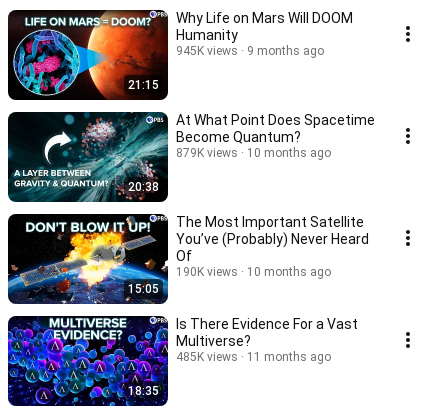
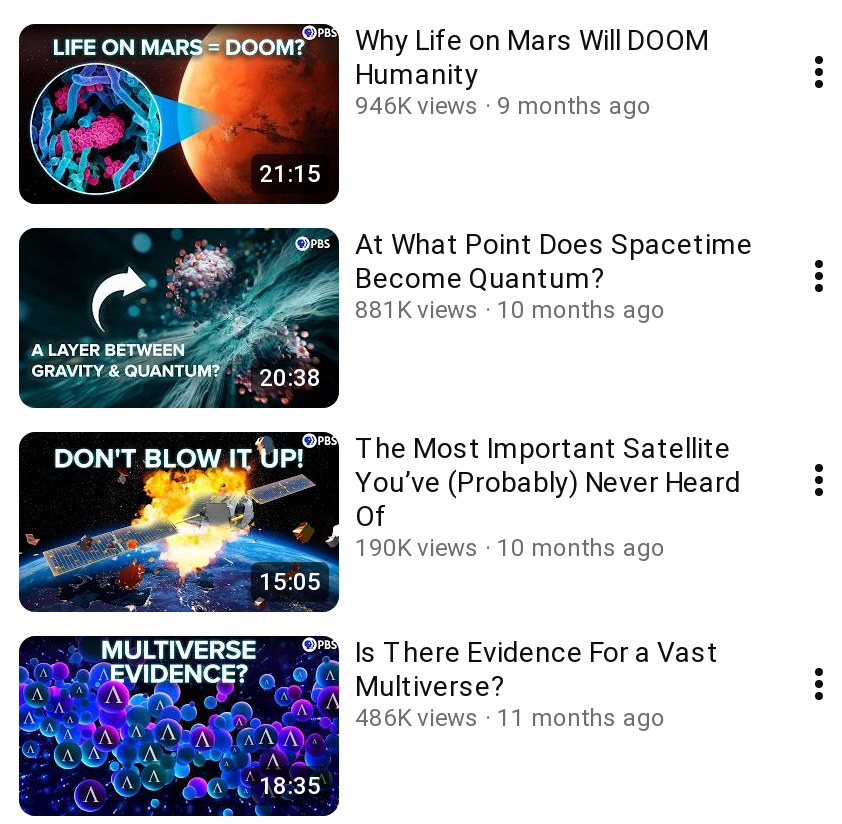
- 945K views 9 months ago
+ 946K views 9 months ago

- 879K views 10 months ago
+ 881K views 10 months ago

- 485K views 11 months ago
+ 486K views 11 months ago
